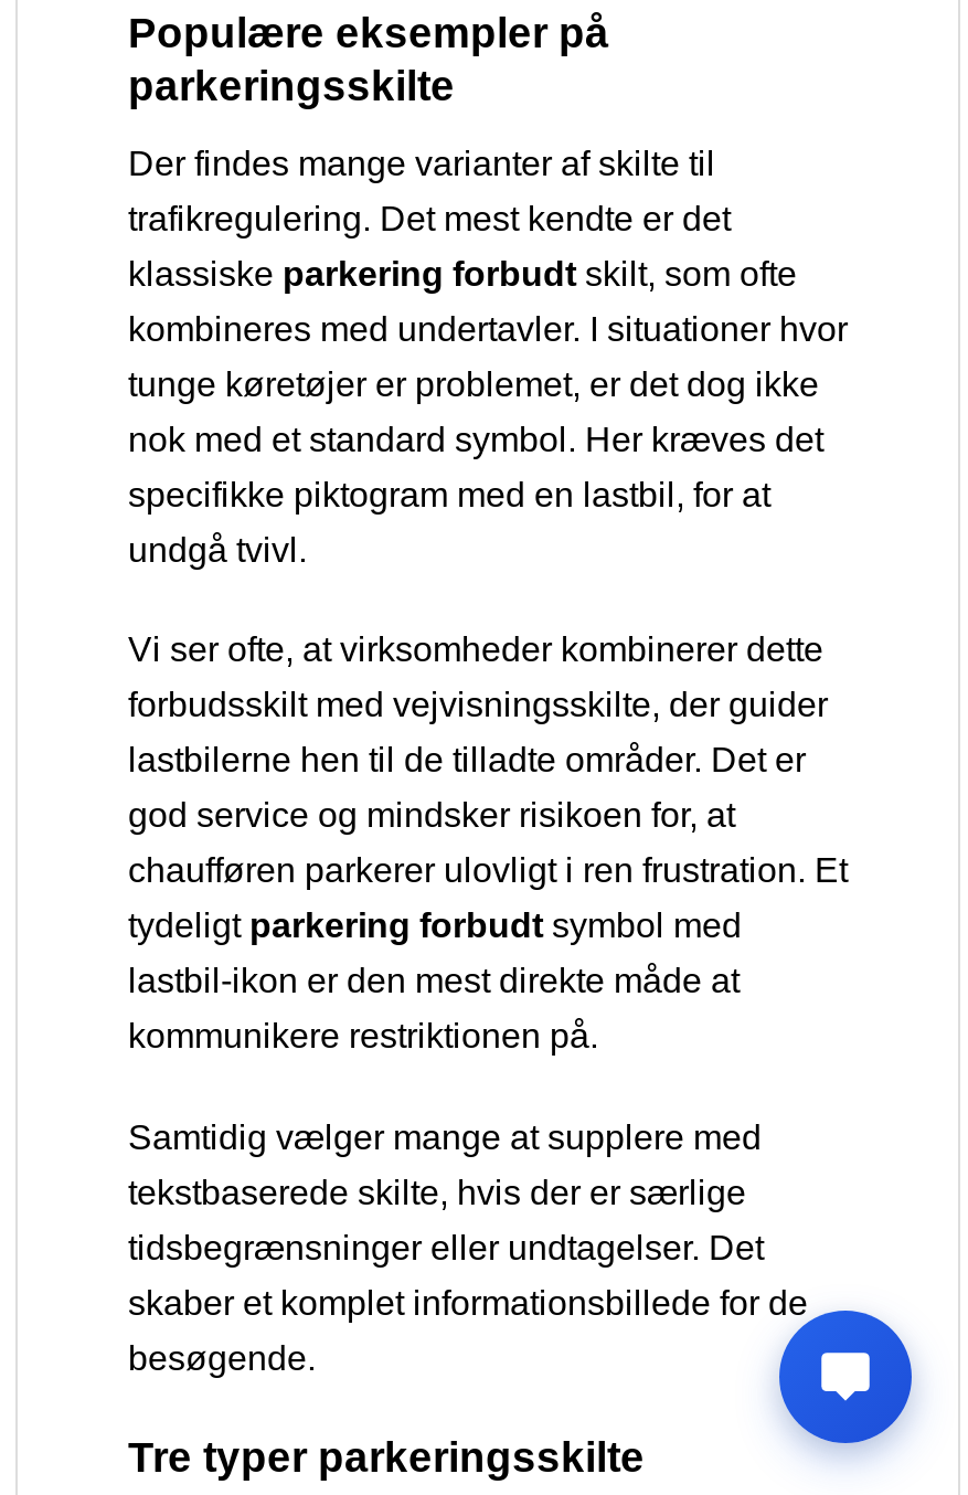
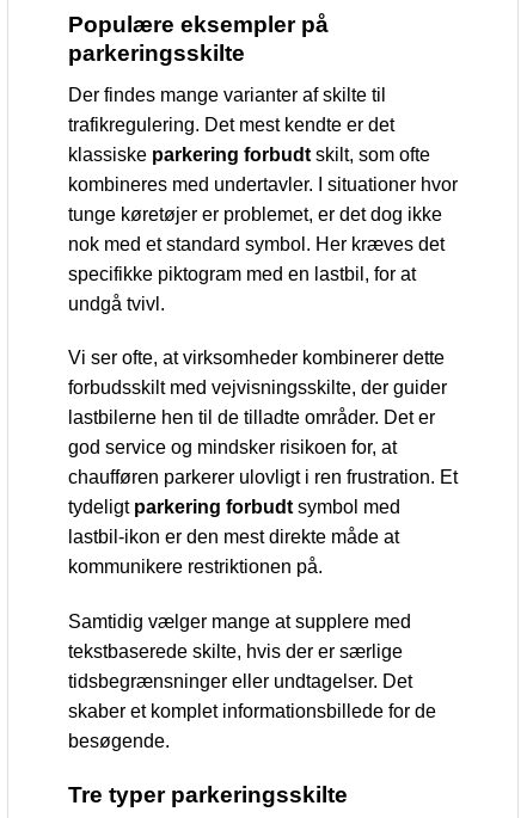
- [image]
